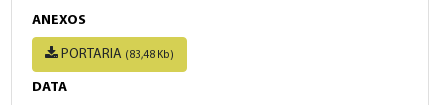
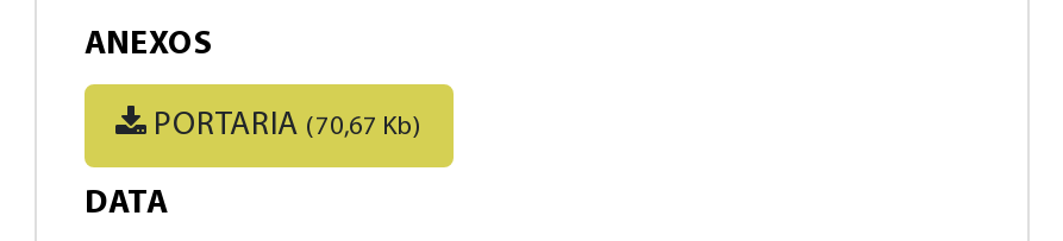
- PORTARIA (83,48 Kb)
+ PORTARIA (70,67 Kb)
